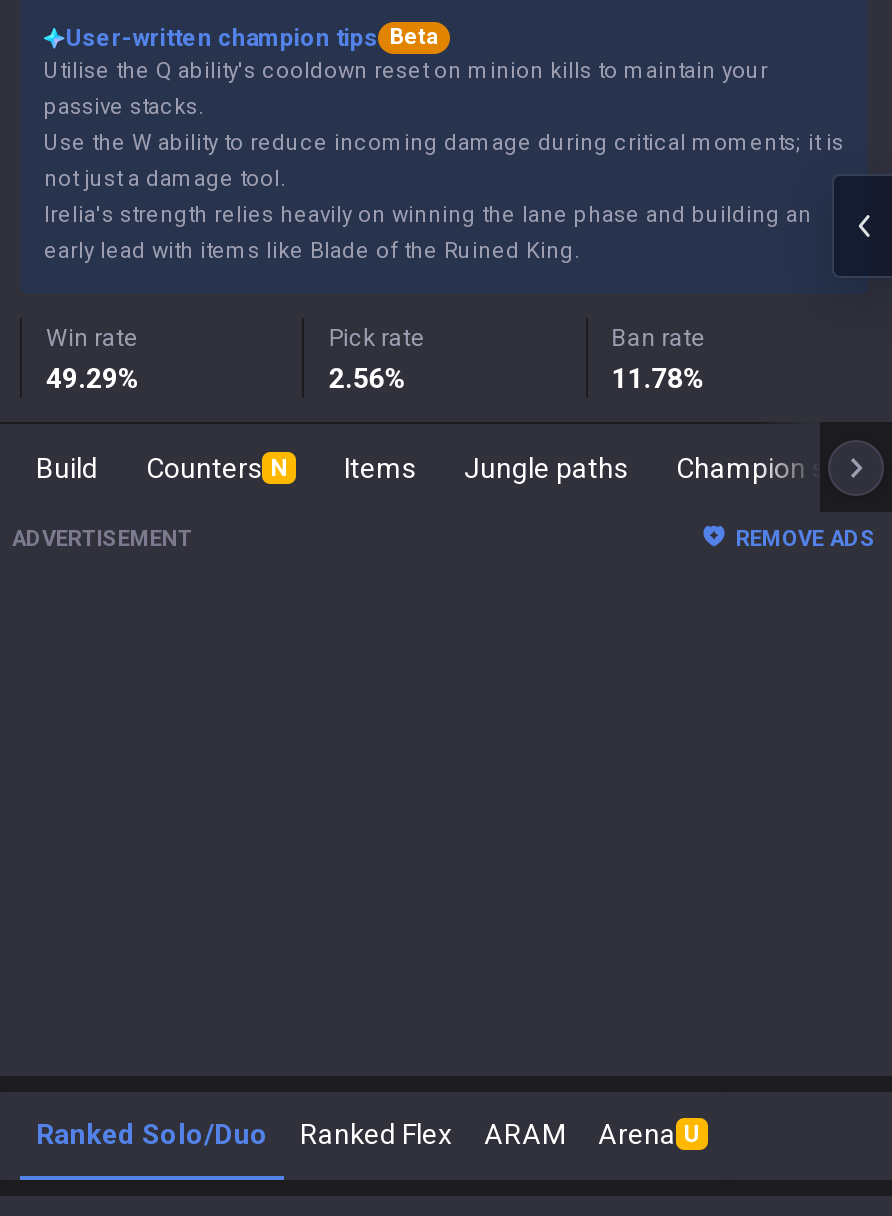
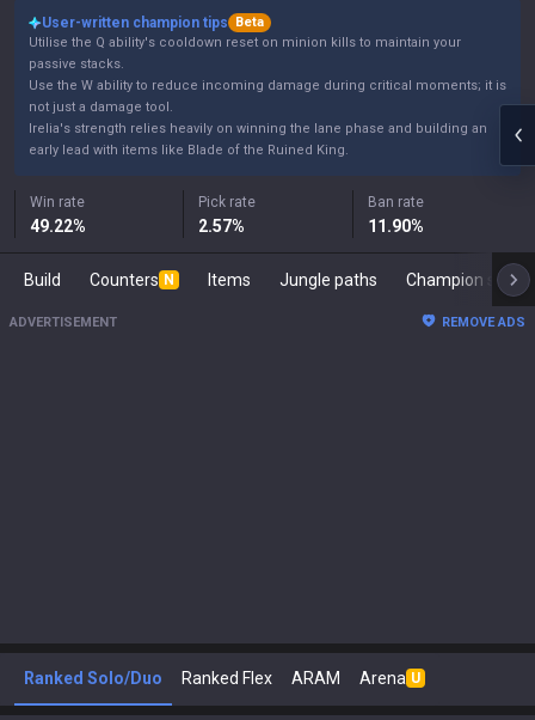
- 49.29%
+ 49.22%

- 2.56%
+ 2.57%

- 11.78%
+ 11.90%
